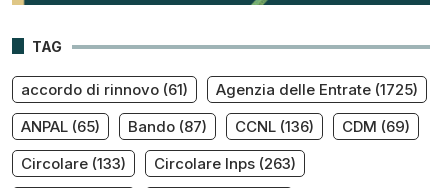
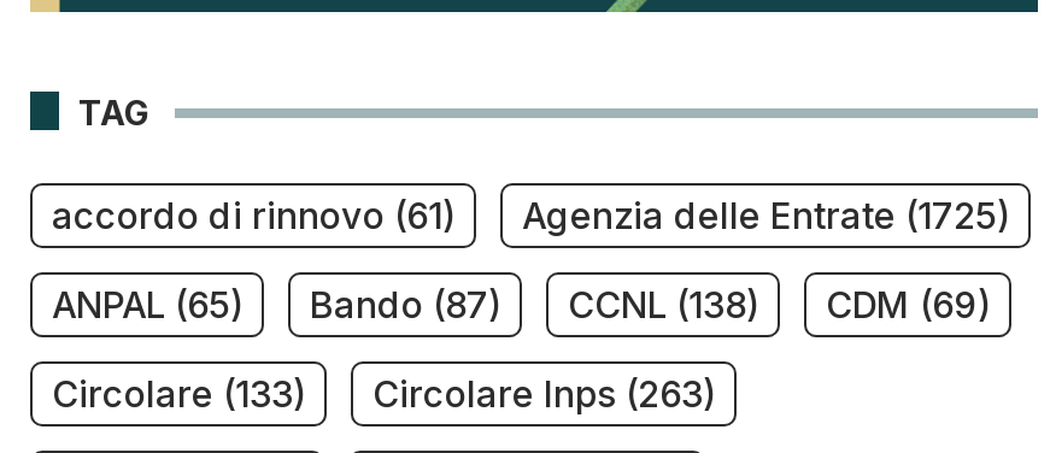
- ANPAL (65) Bando (87) CCNL (136) CDM (69)
+ ANPAL (65) Bando (87) CCNL (138) CDM (69)
